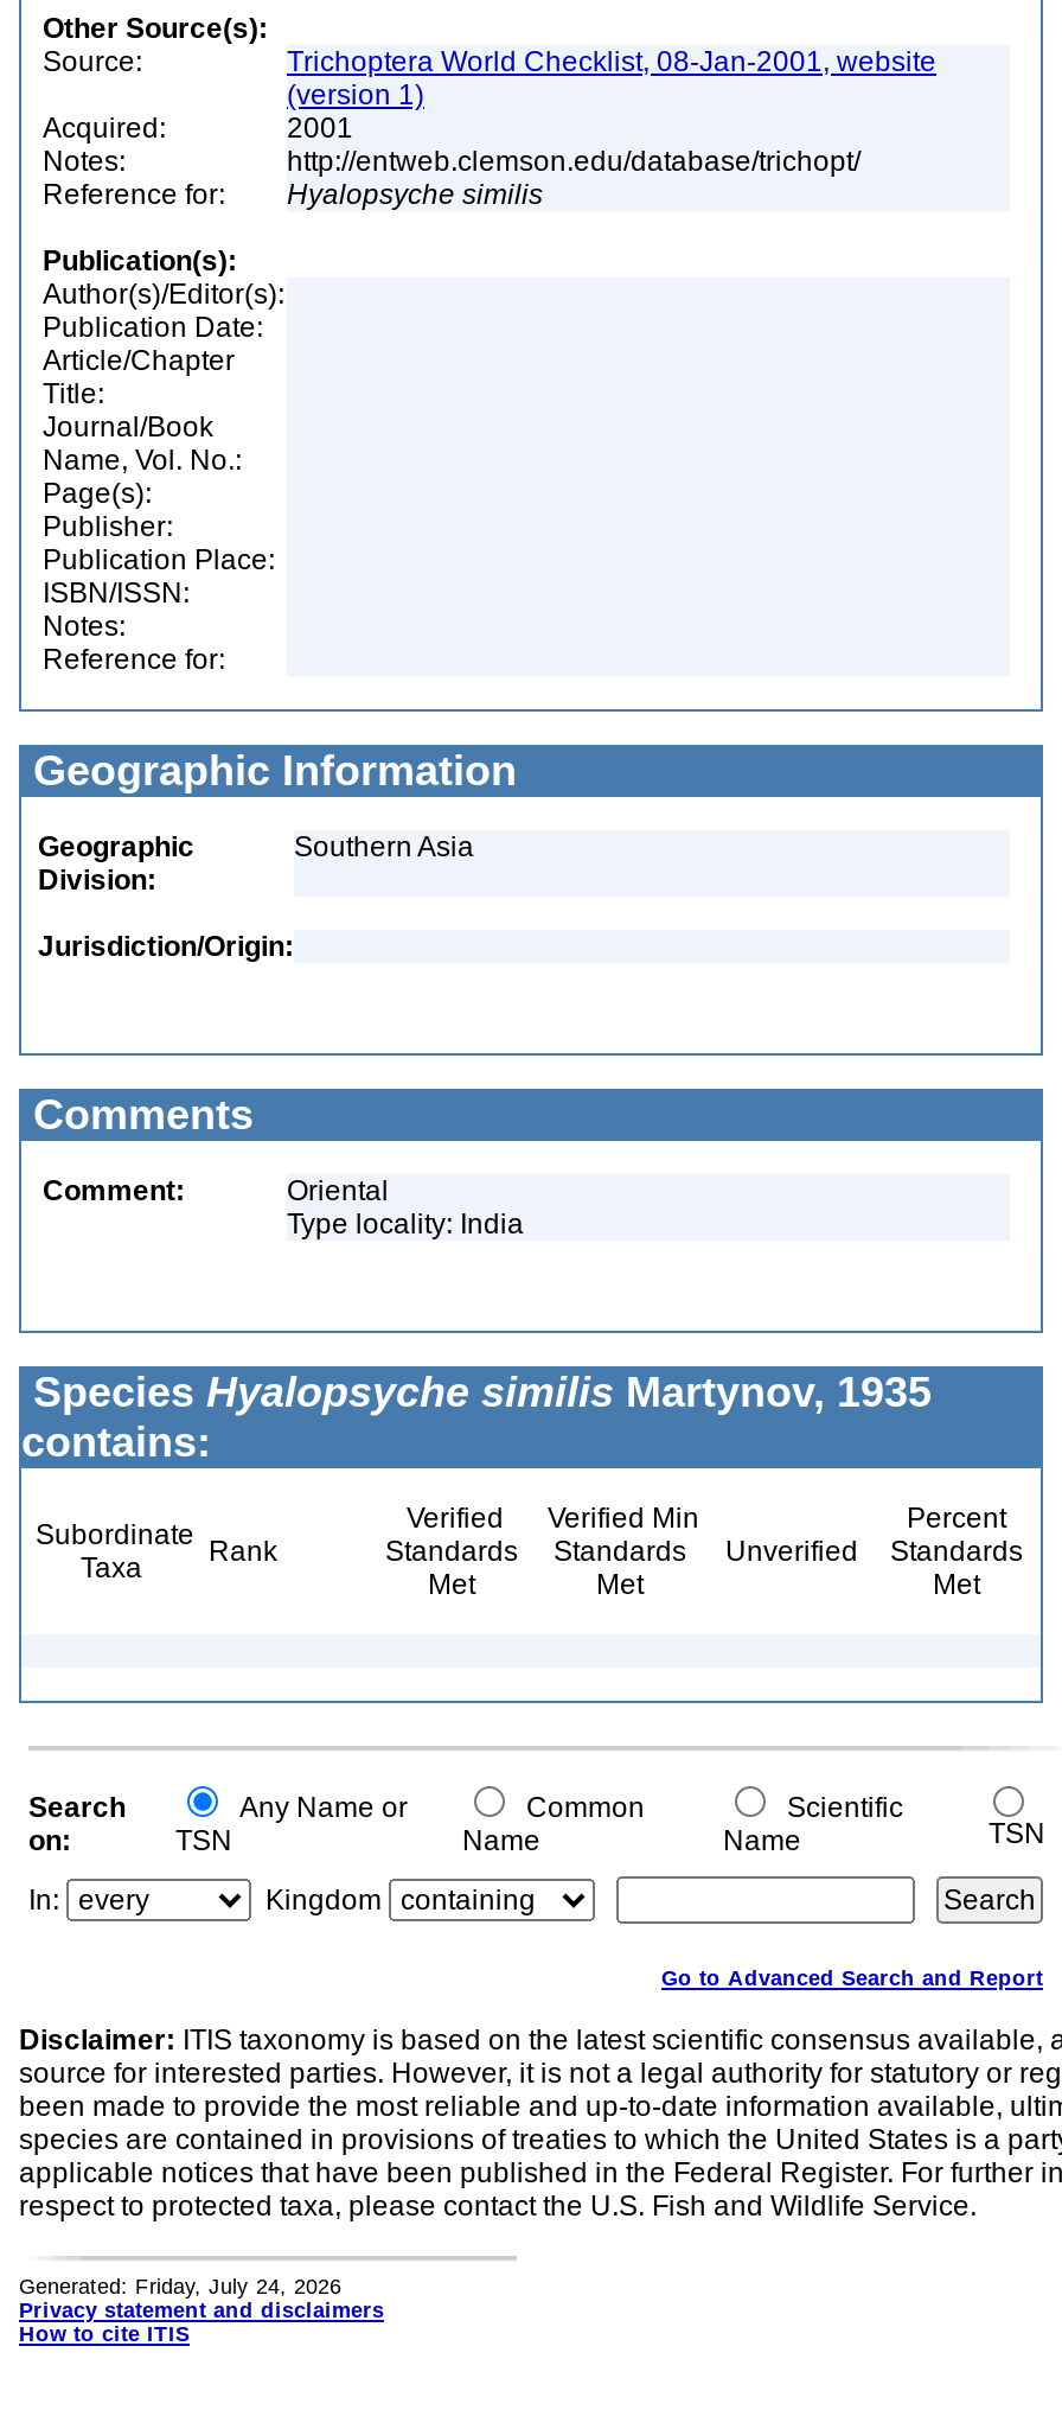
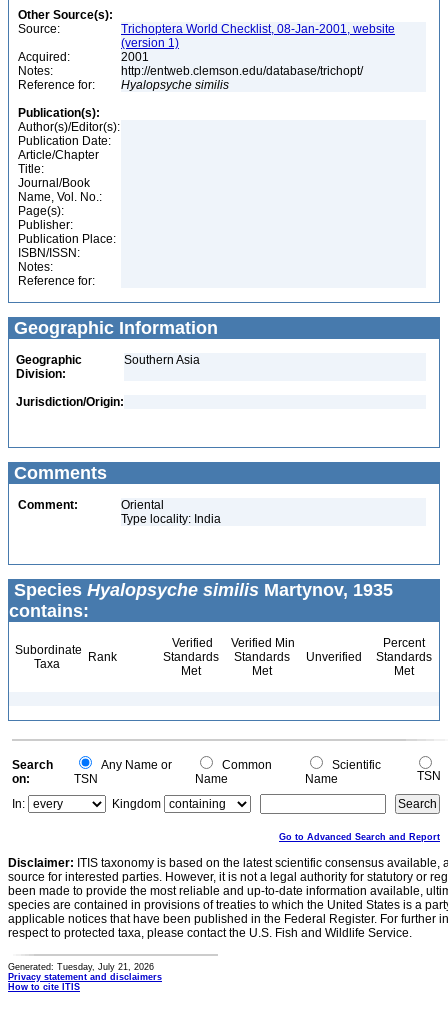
- Generated: Friday, July 24, 2026
+ Generated: Tuesday, July 21, 2026
